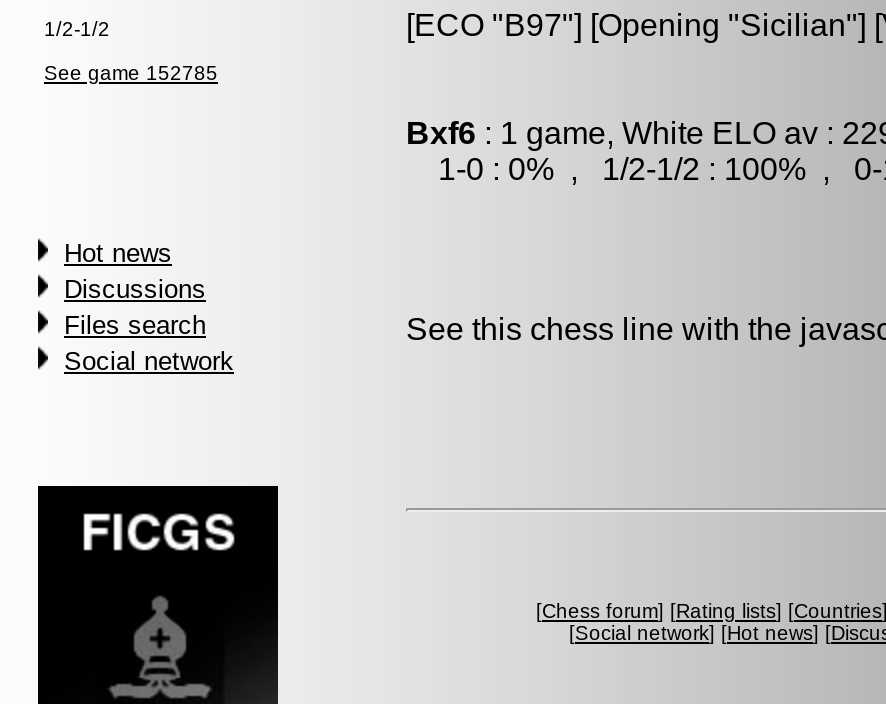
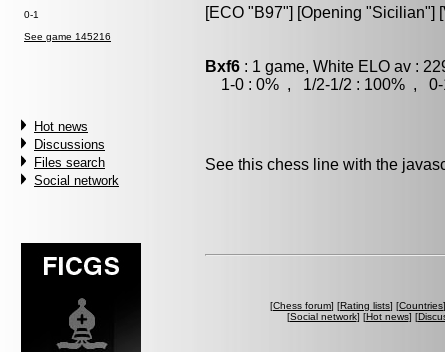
- 1/2-1/2
+ 0-1

- See game 152785
+ See game 145216
